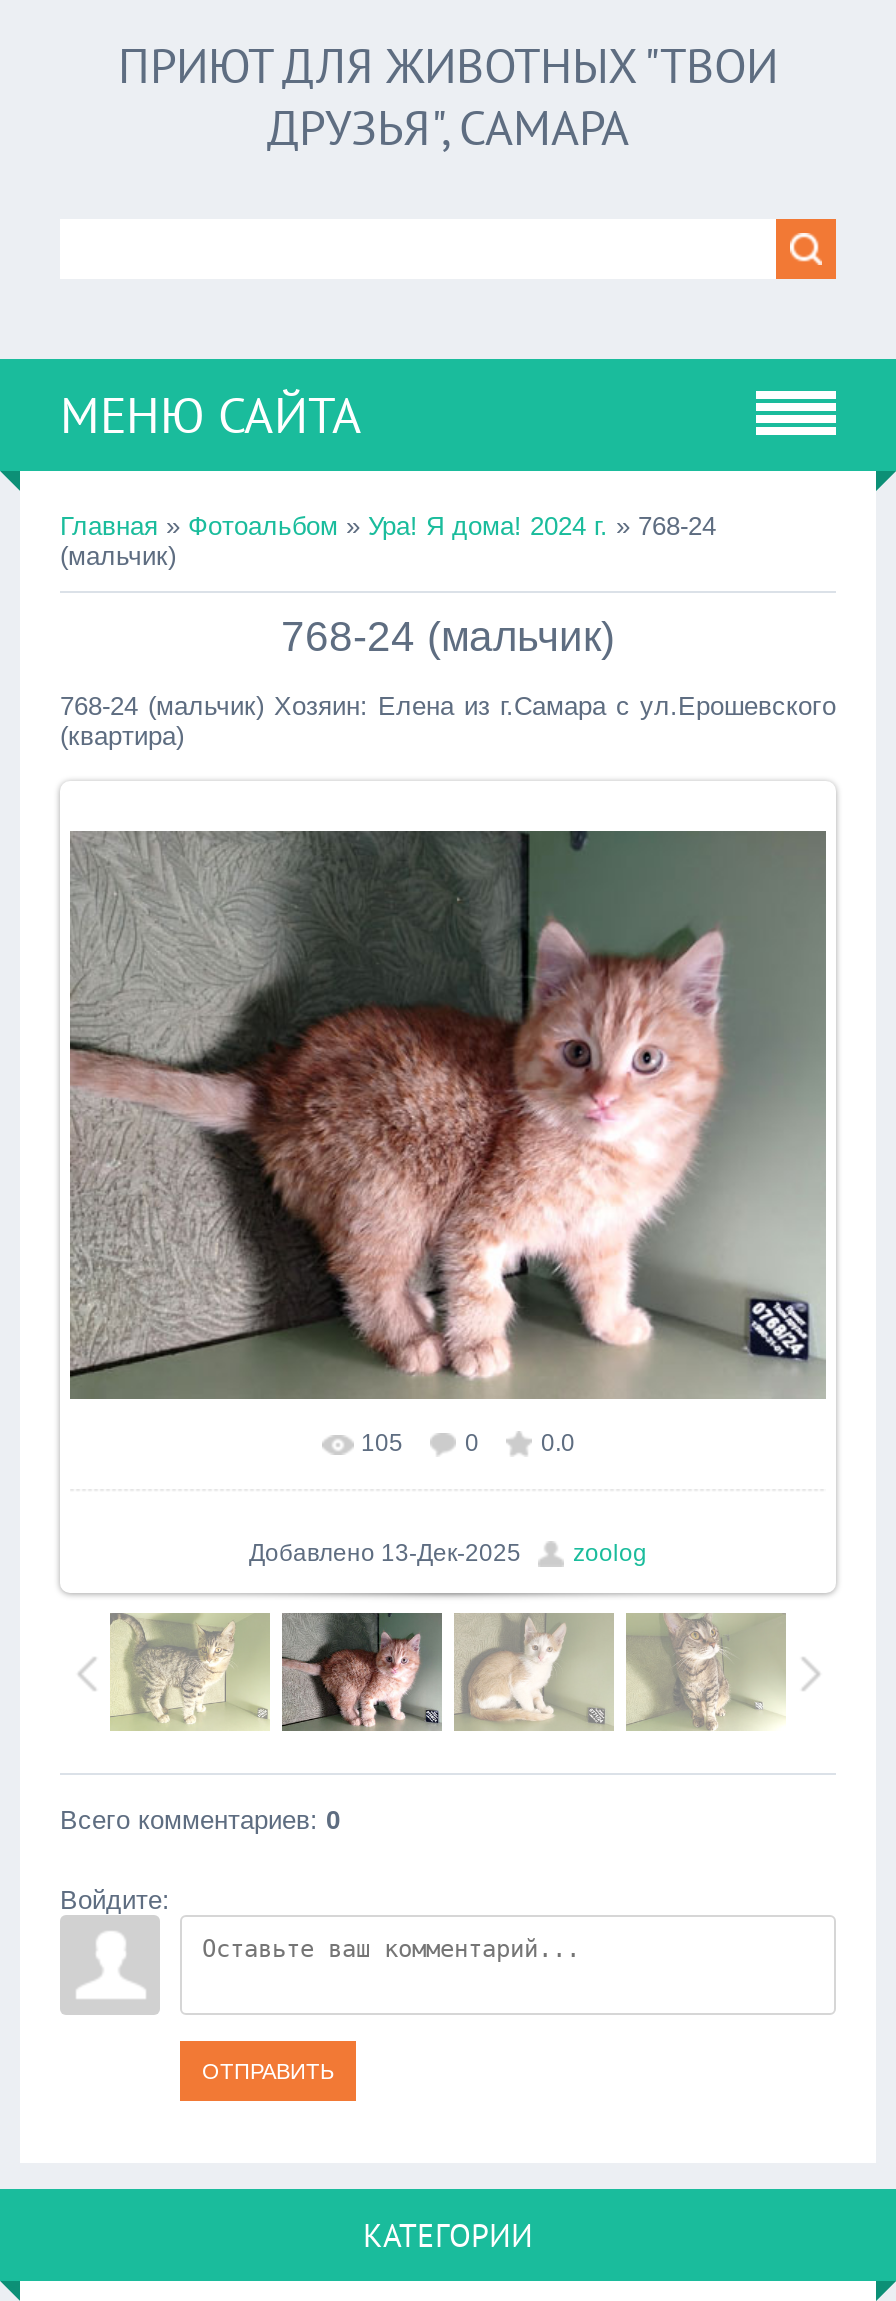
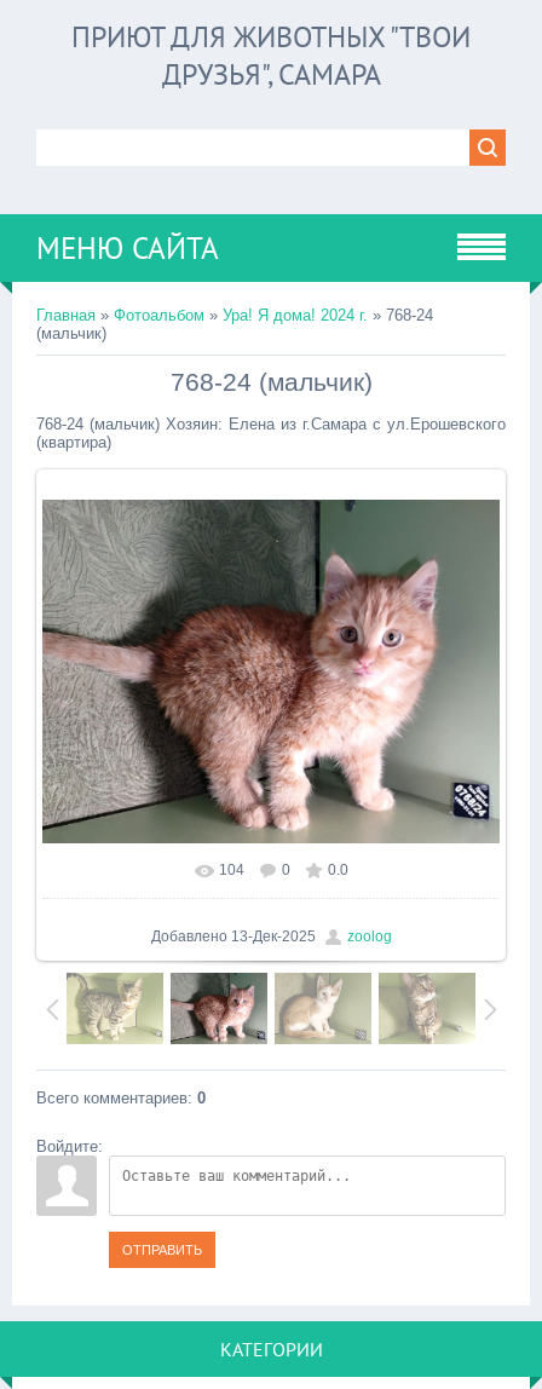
- 105
+ 104
